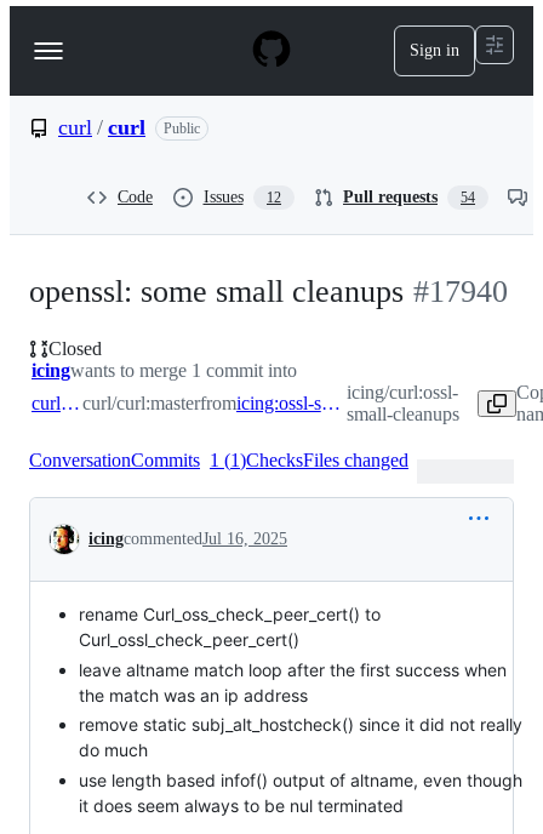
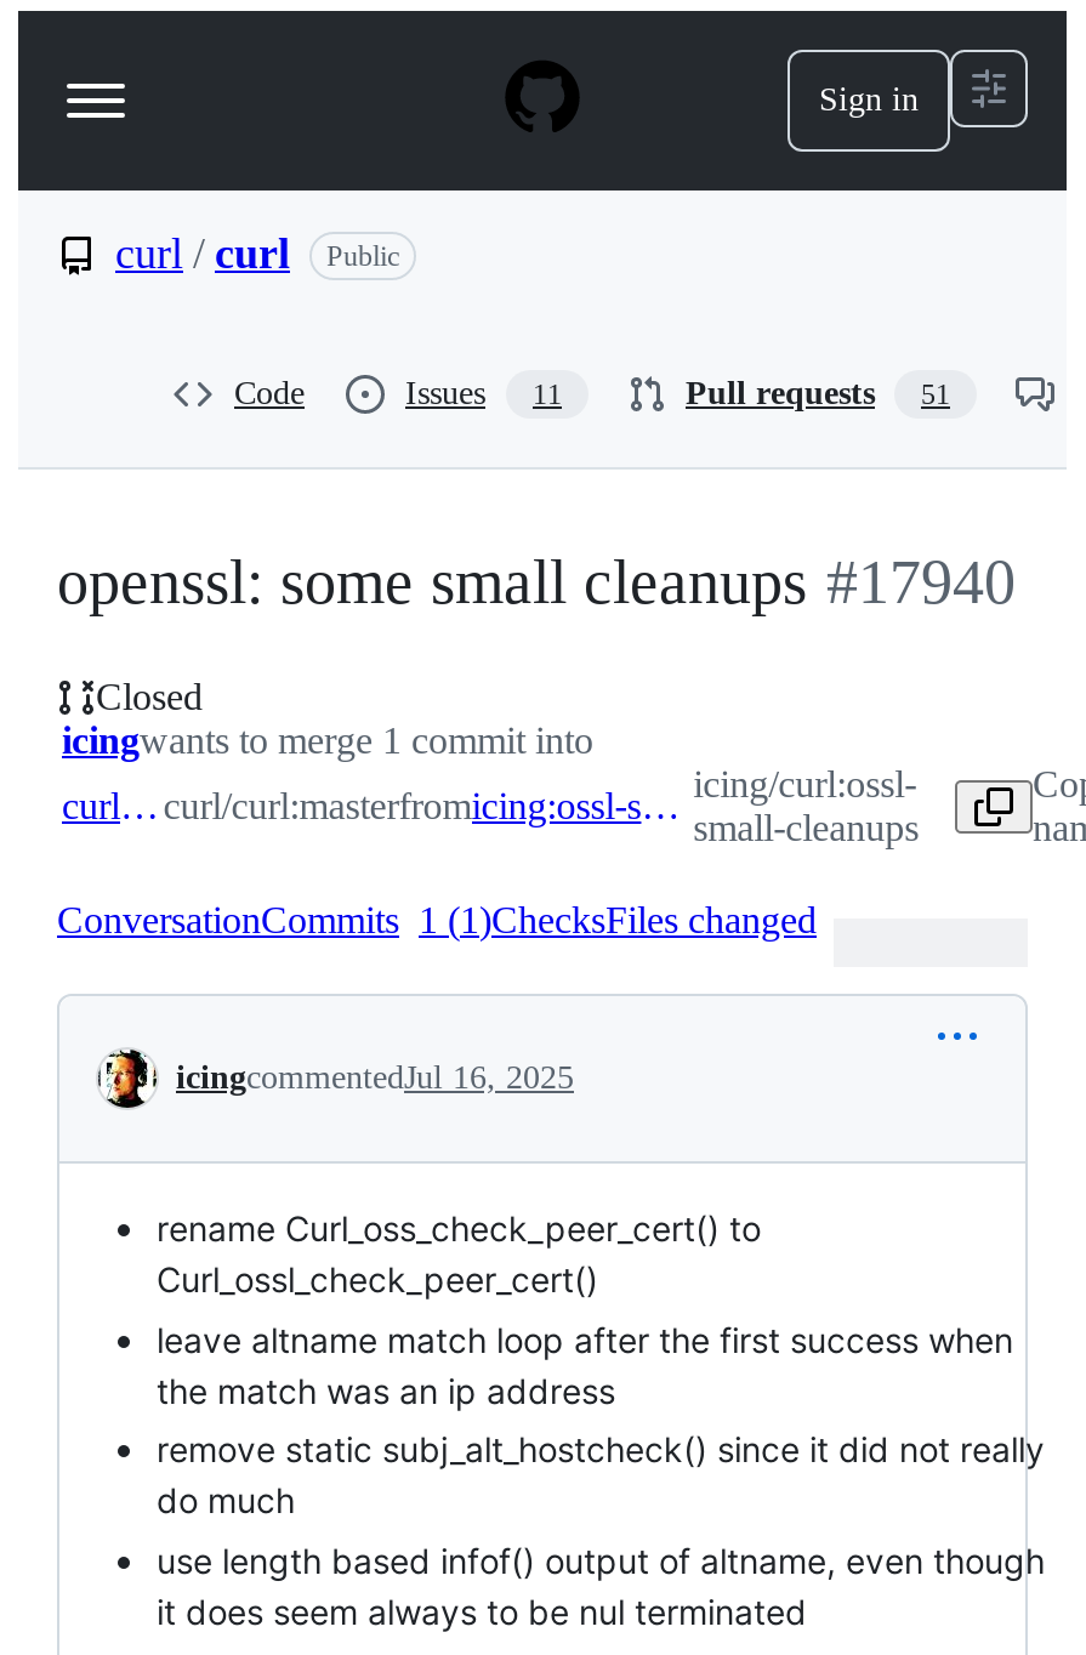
- Issues 12
+ Issues 11

- Pull requests 54
+ Pull requests 51
